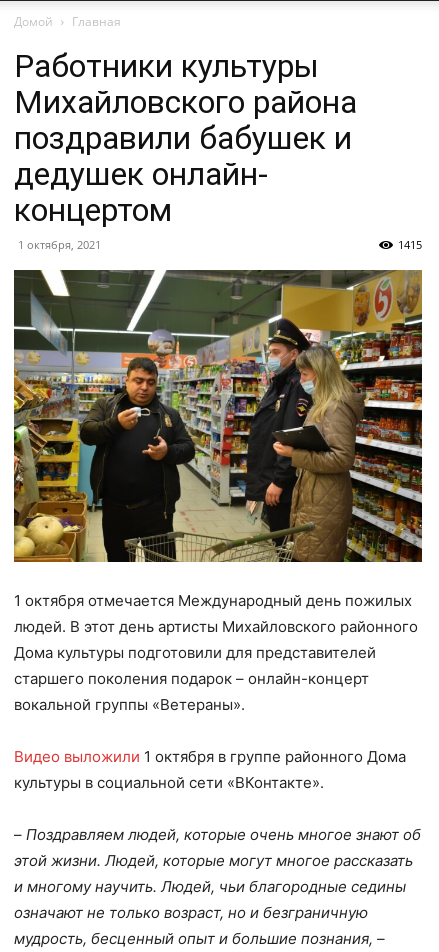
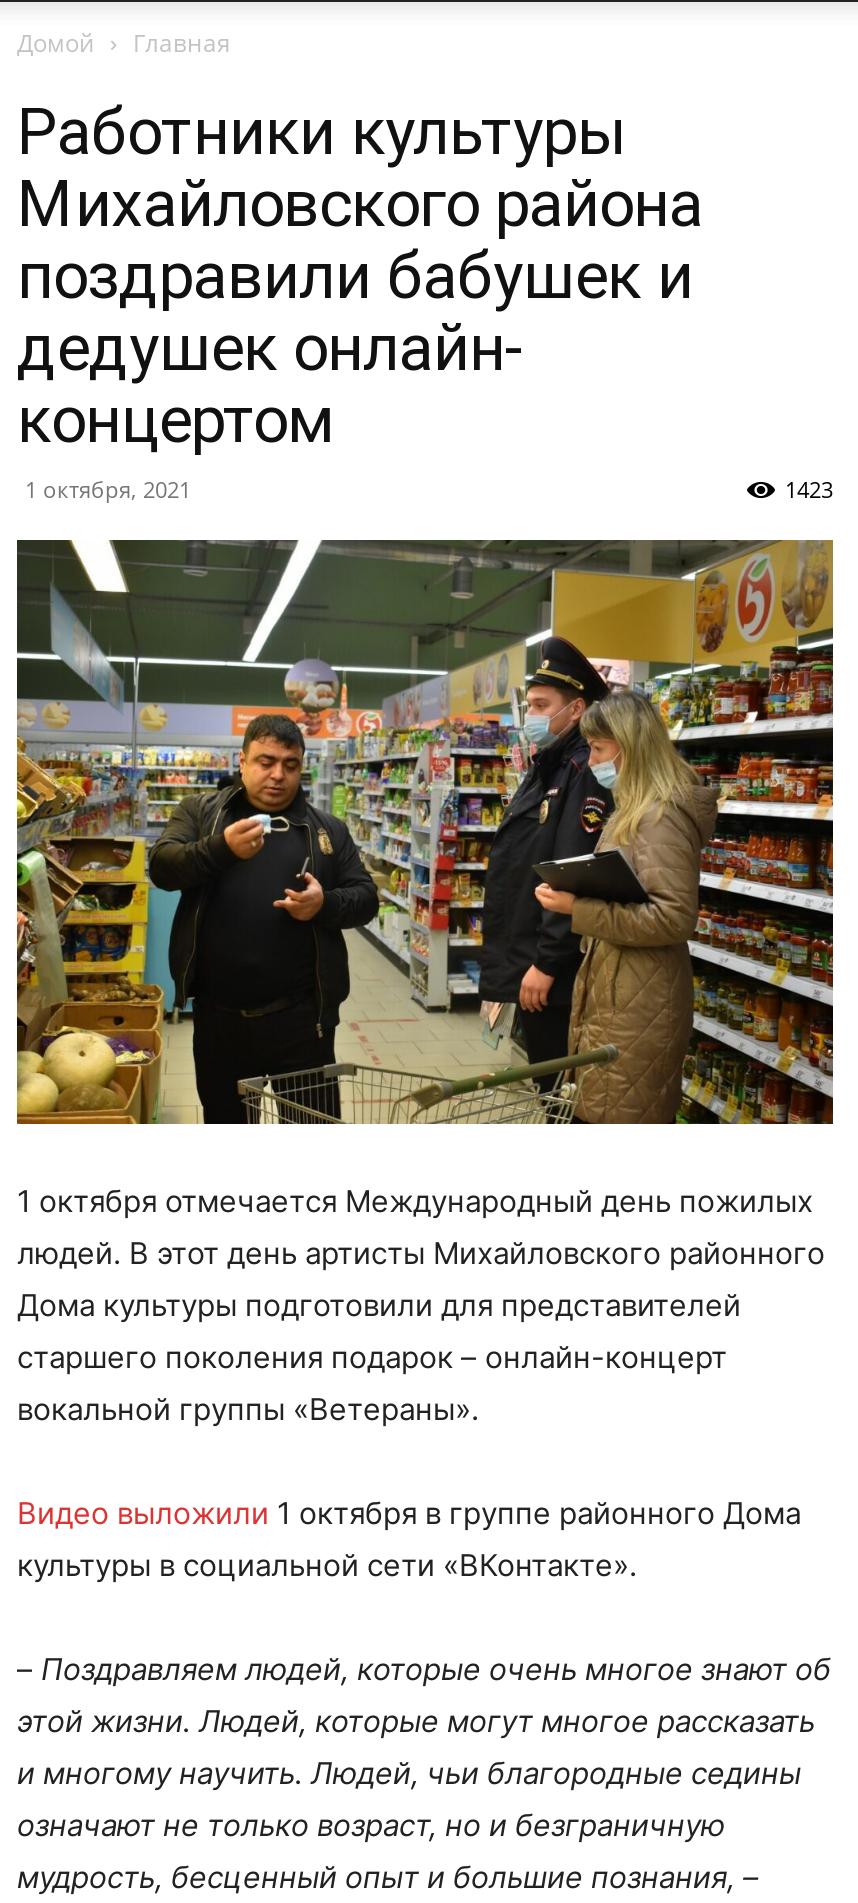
- 1415
+ 1423
